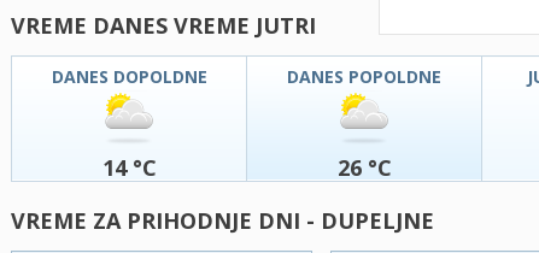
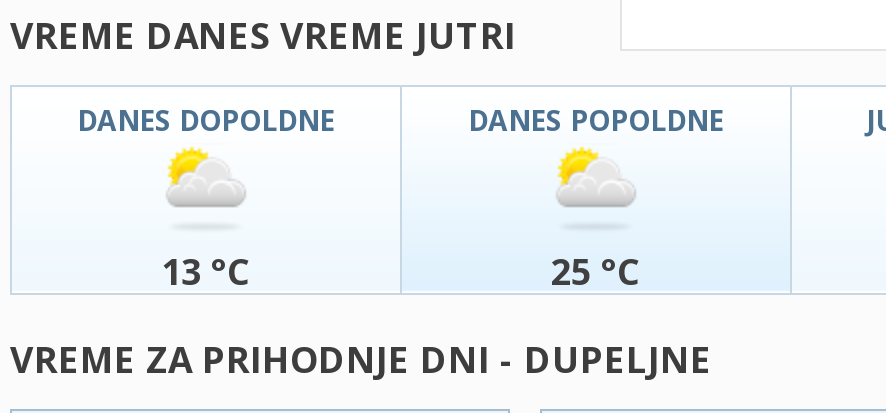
- 14 °C
+ 13 °C

- 26 °C
+ 25 °C
